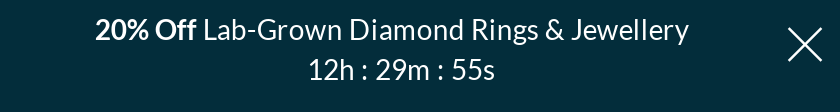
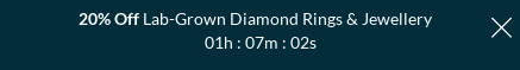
- 12h : 29m : 55s
+ 01h : 07m : 02s
